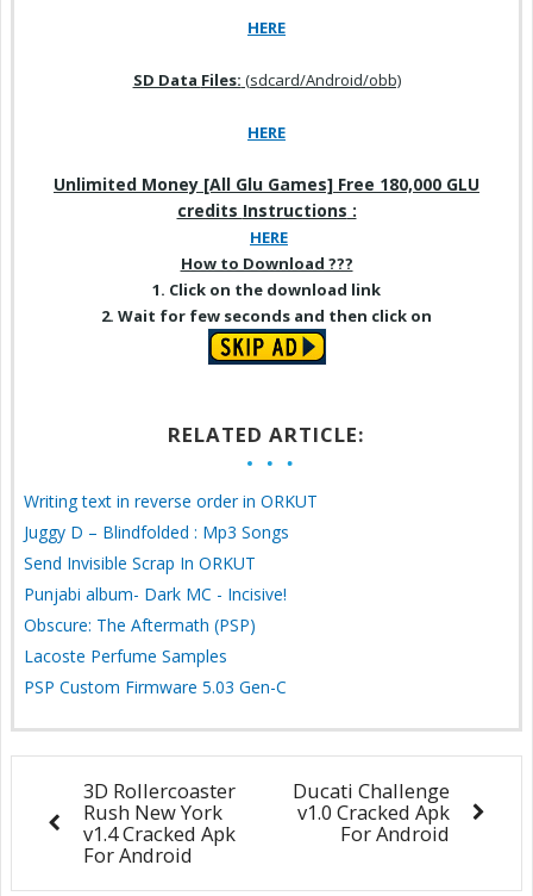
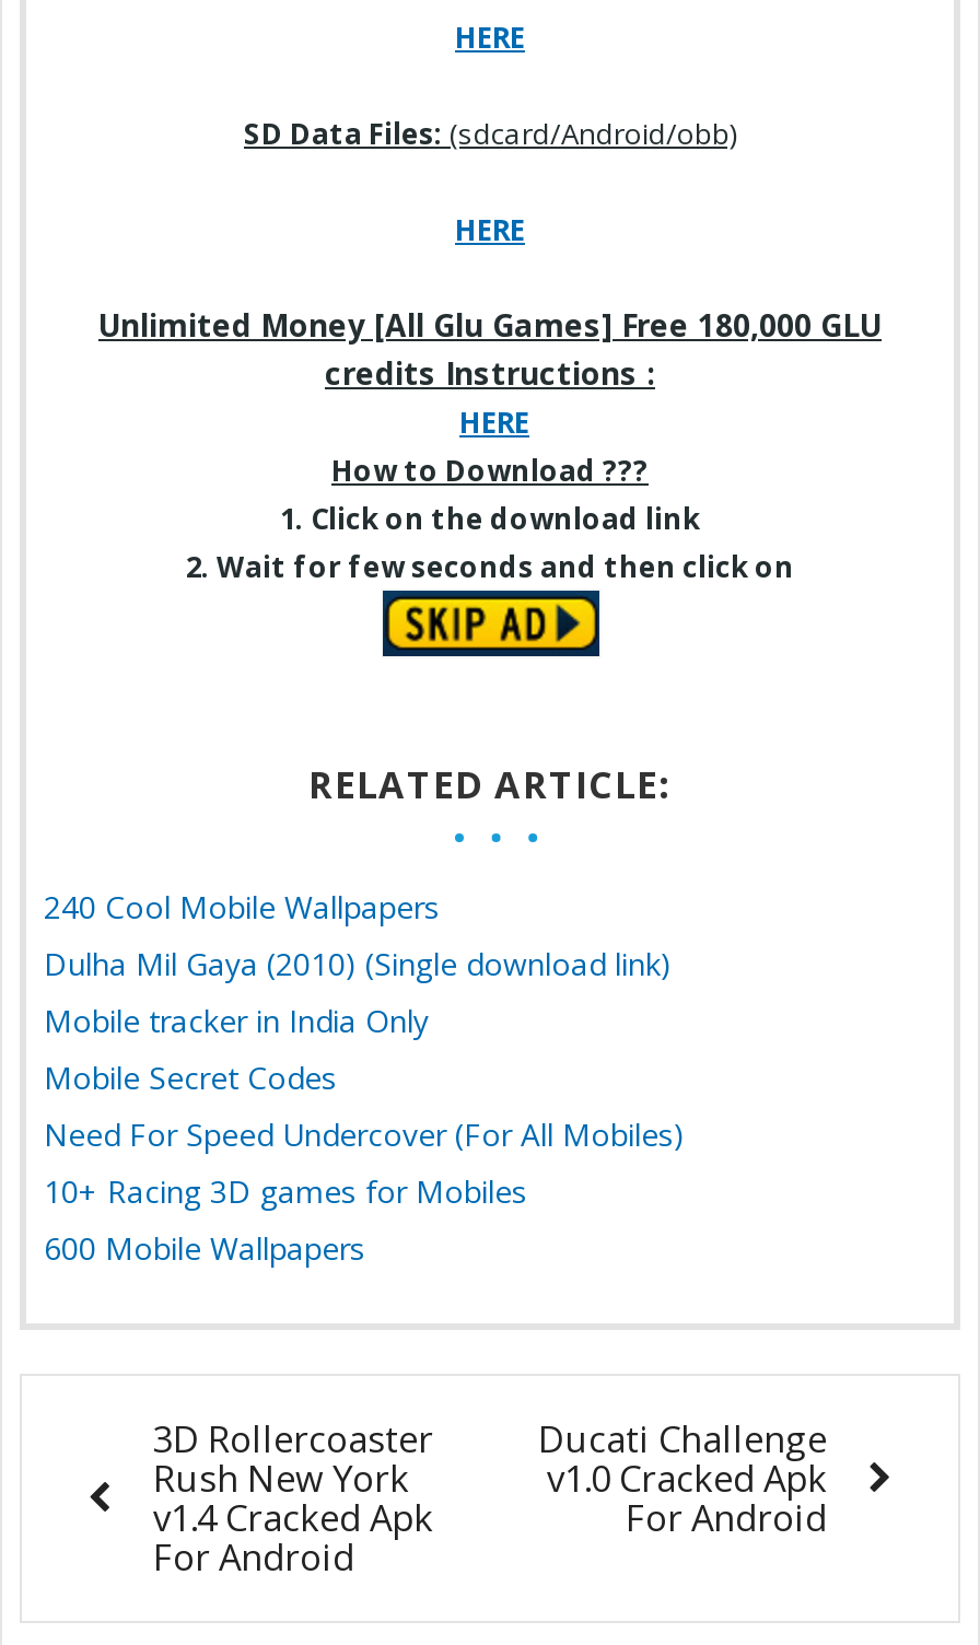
- Writing text in reverse order in ORKUT
- Juggy D – Blindfolded : Mp3 Songs
- Send Invisible Scrap In ORKUT
- Punjabi album- Dark MC - Incisive!
- Obscure: The Aftermath (PSP)
- Lacoste Perfume Samples
- PSP Custom Firmware 5.03 Gen-C
+ 240 Cool Mobile Wallpapers
+ Dulha Mil Gaya (2010) (Single download link)
+ Mobile tracker in India Only
+ Mobile Secret Codes
+ Need For Speed Undercover (For All Mobiles)
+ 10+ Racing 3D games for Mobiles
+ 600 Mobile Wallpapers
